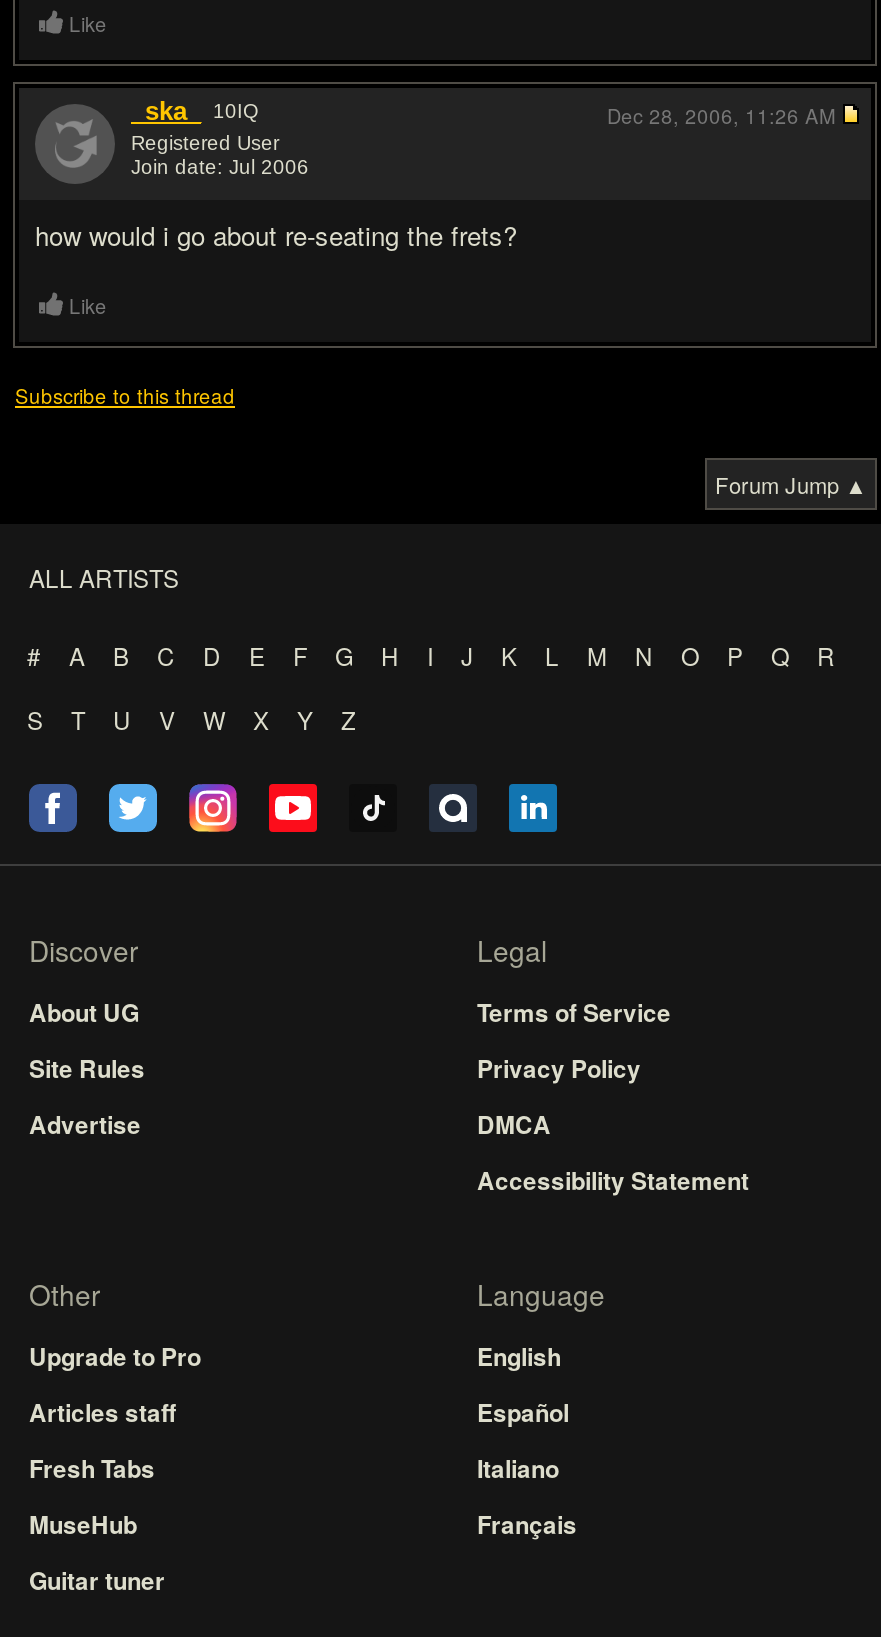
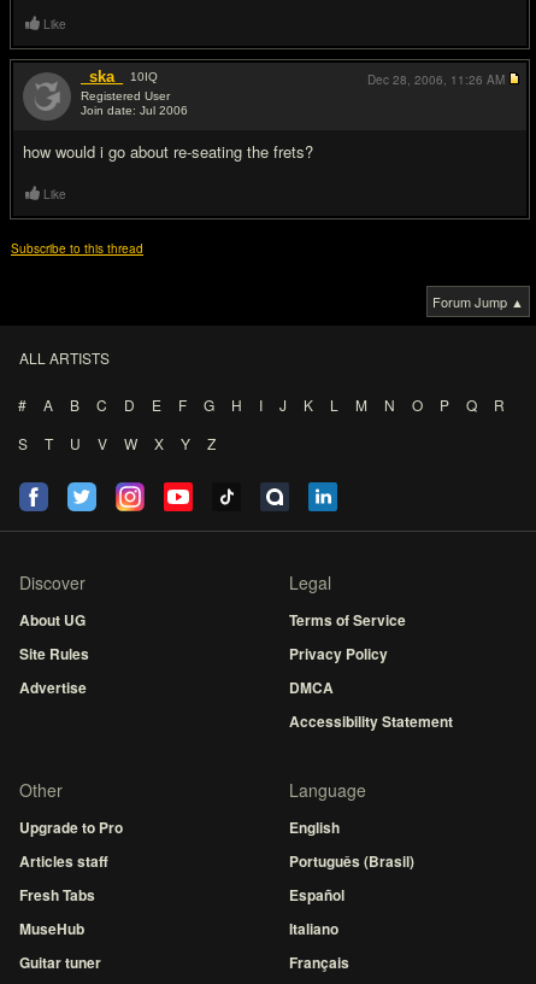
moved down: Español | Italiano | Français

+ Português (Brasil)
